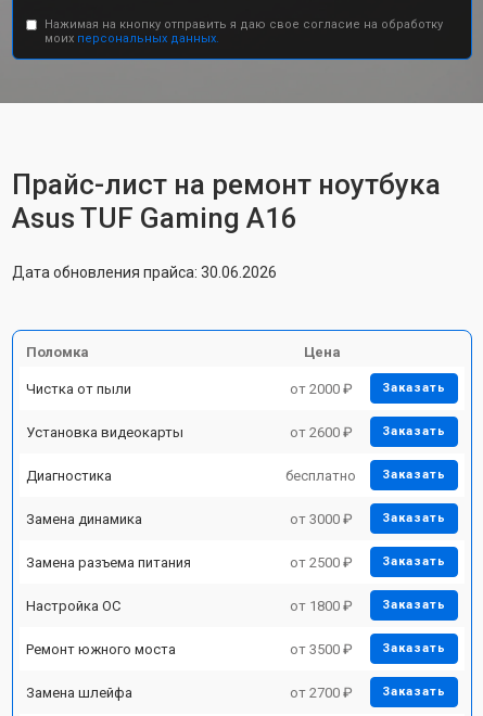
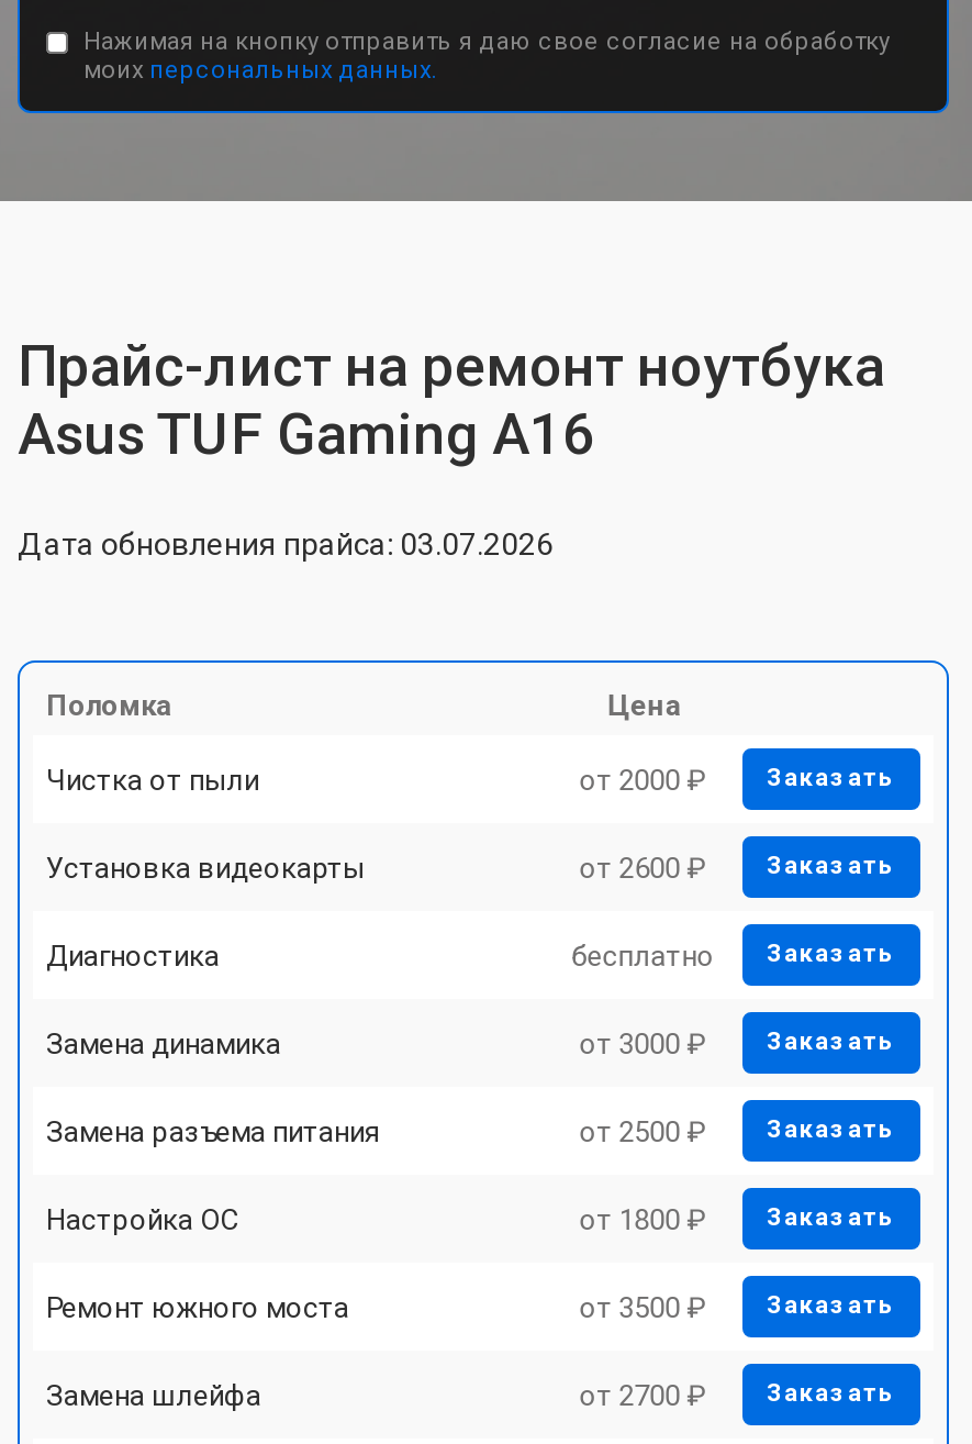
- Дата обновления прайса: 30.06.2026
+ Дата обновления прайса: 03.07.2026
